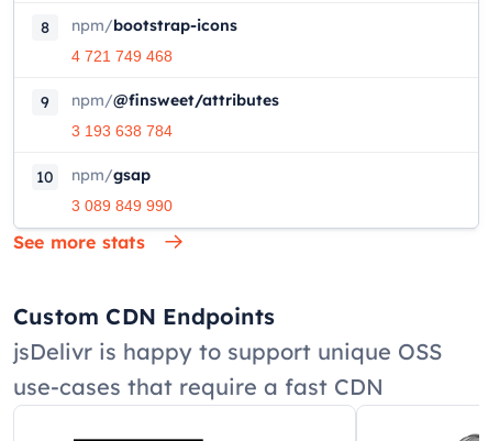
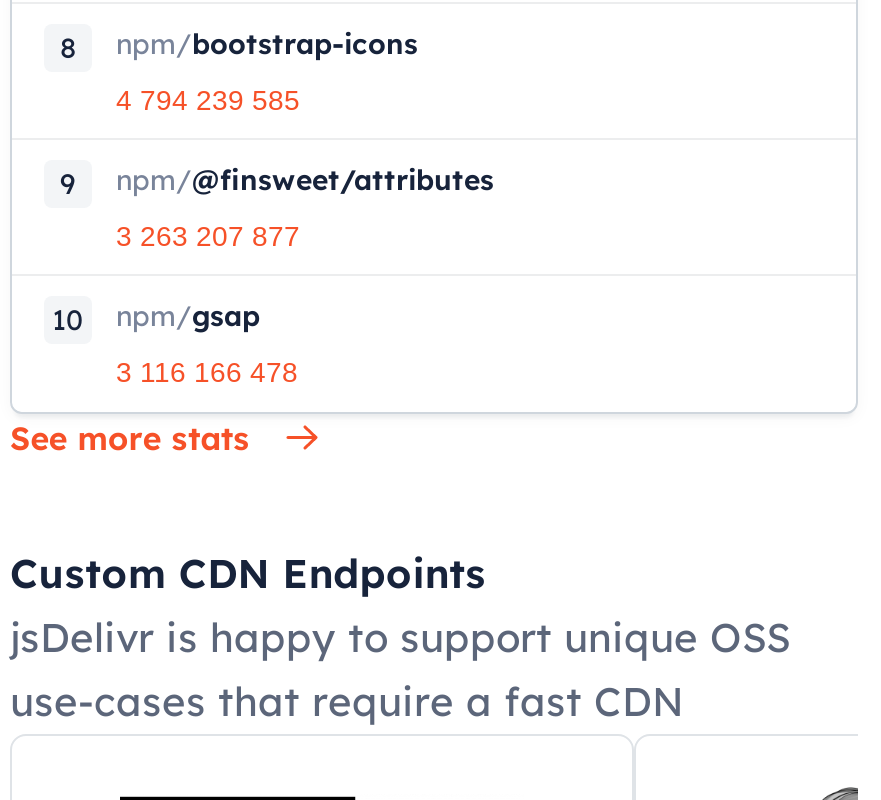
- 4 721 749 468
+ 4 794 239 585

- 3 193 638 784
+ 3 263 207 877

- 3 089 849 990
+ 3 116 166 478
